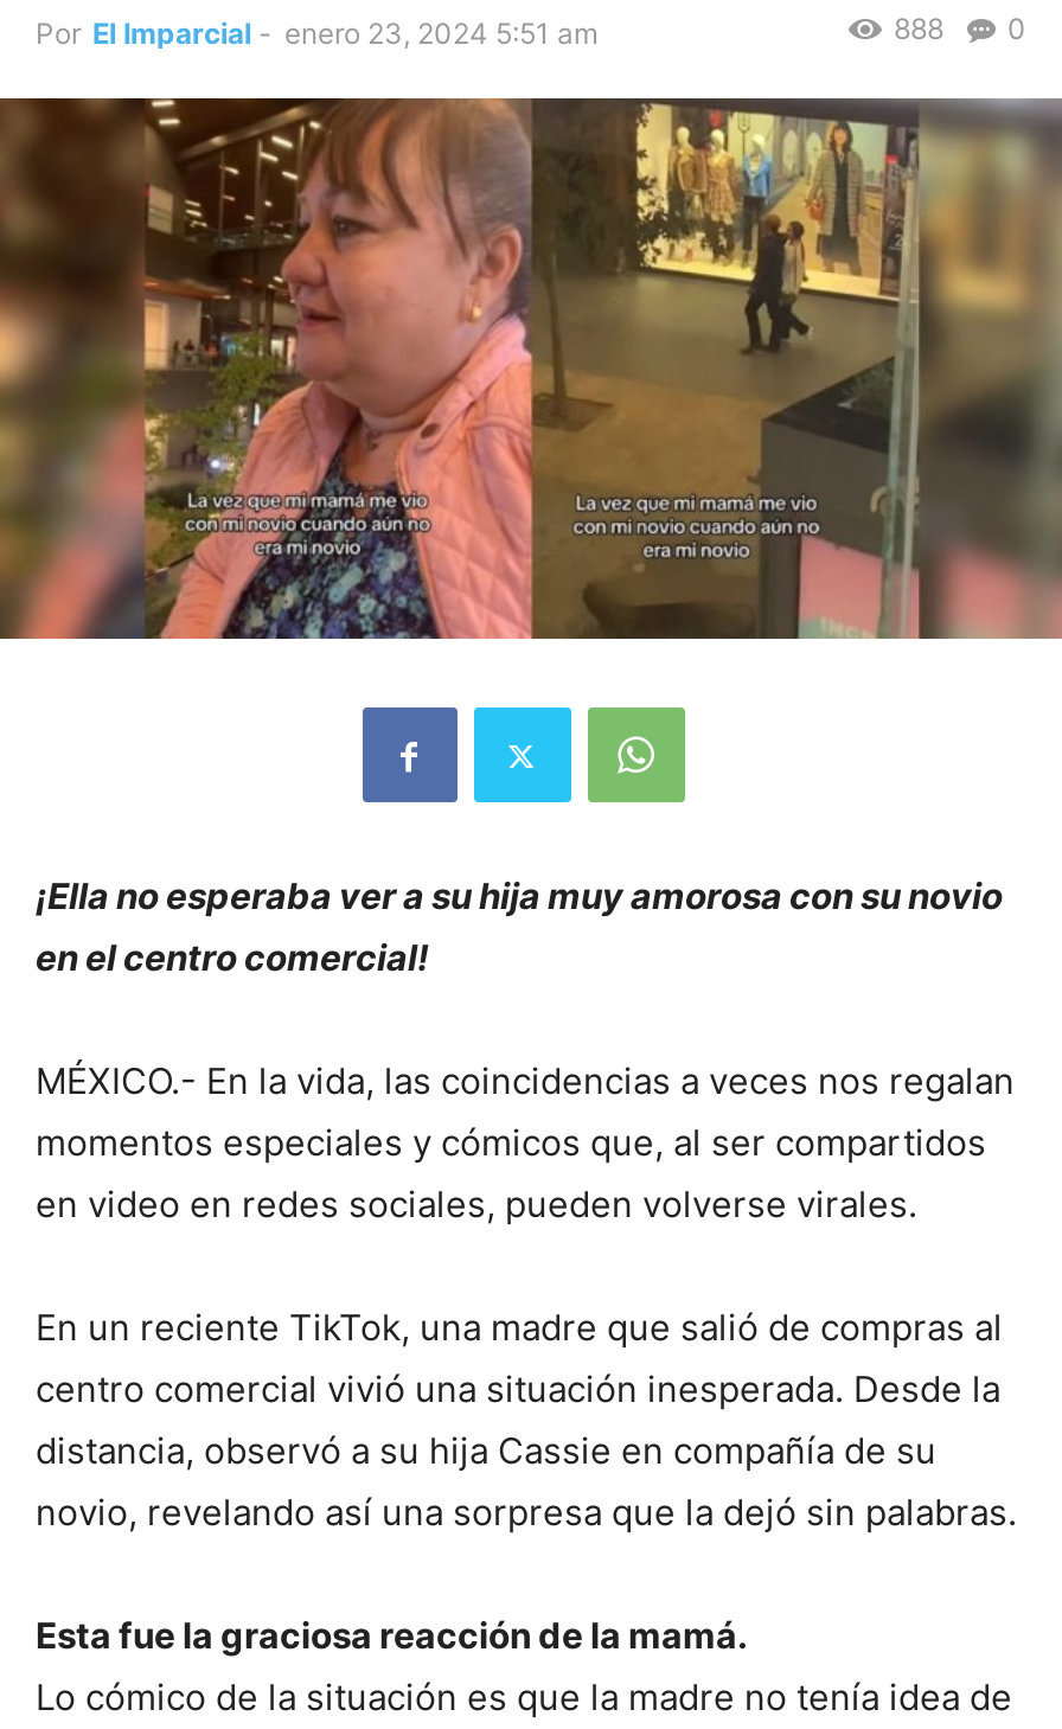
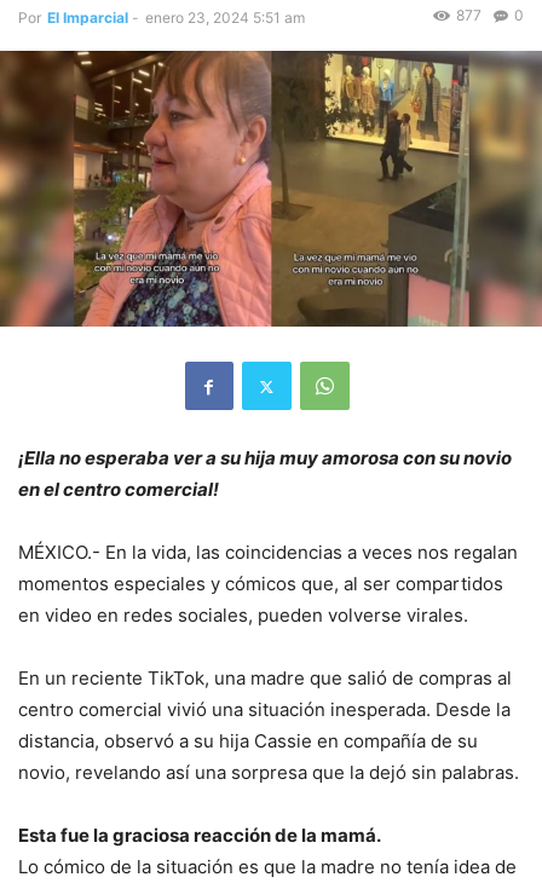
- 888 0
+ 877 0
